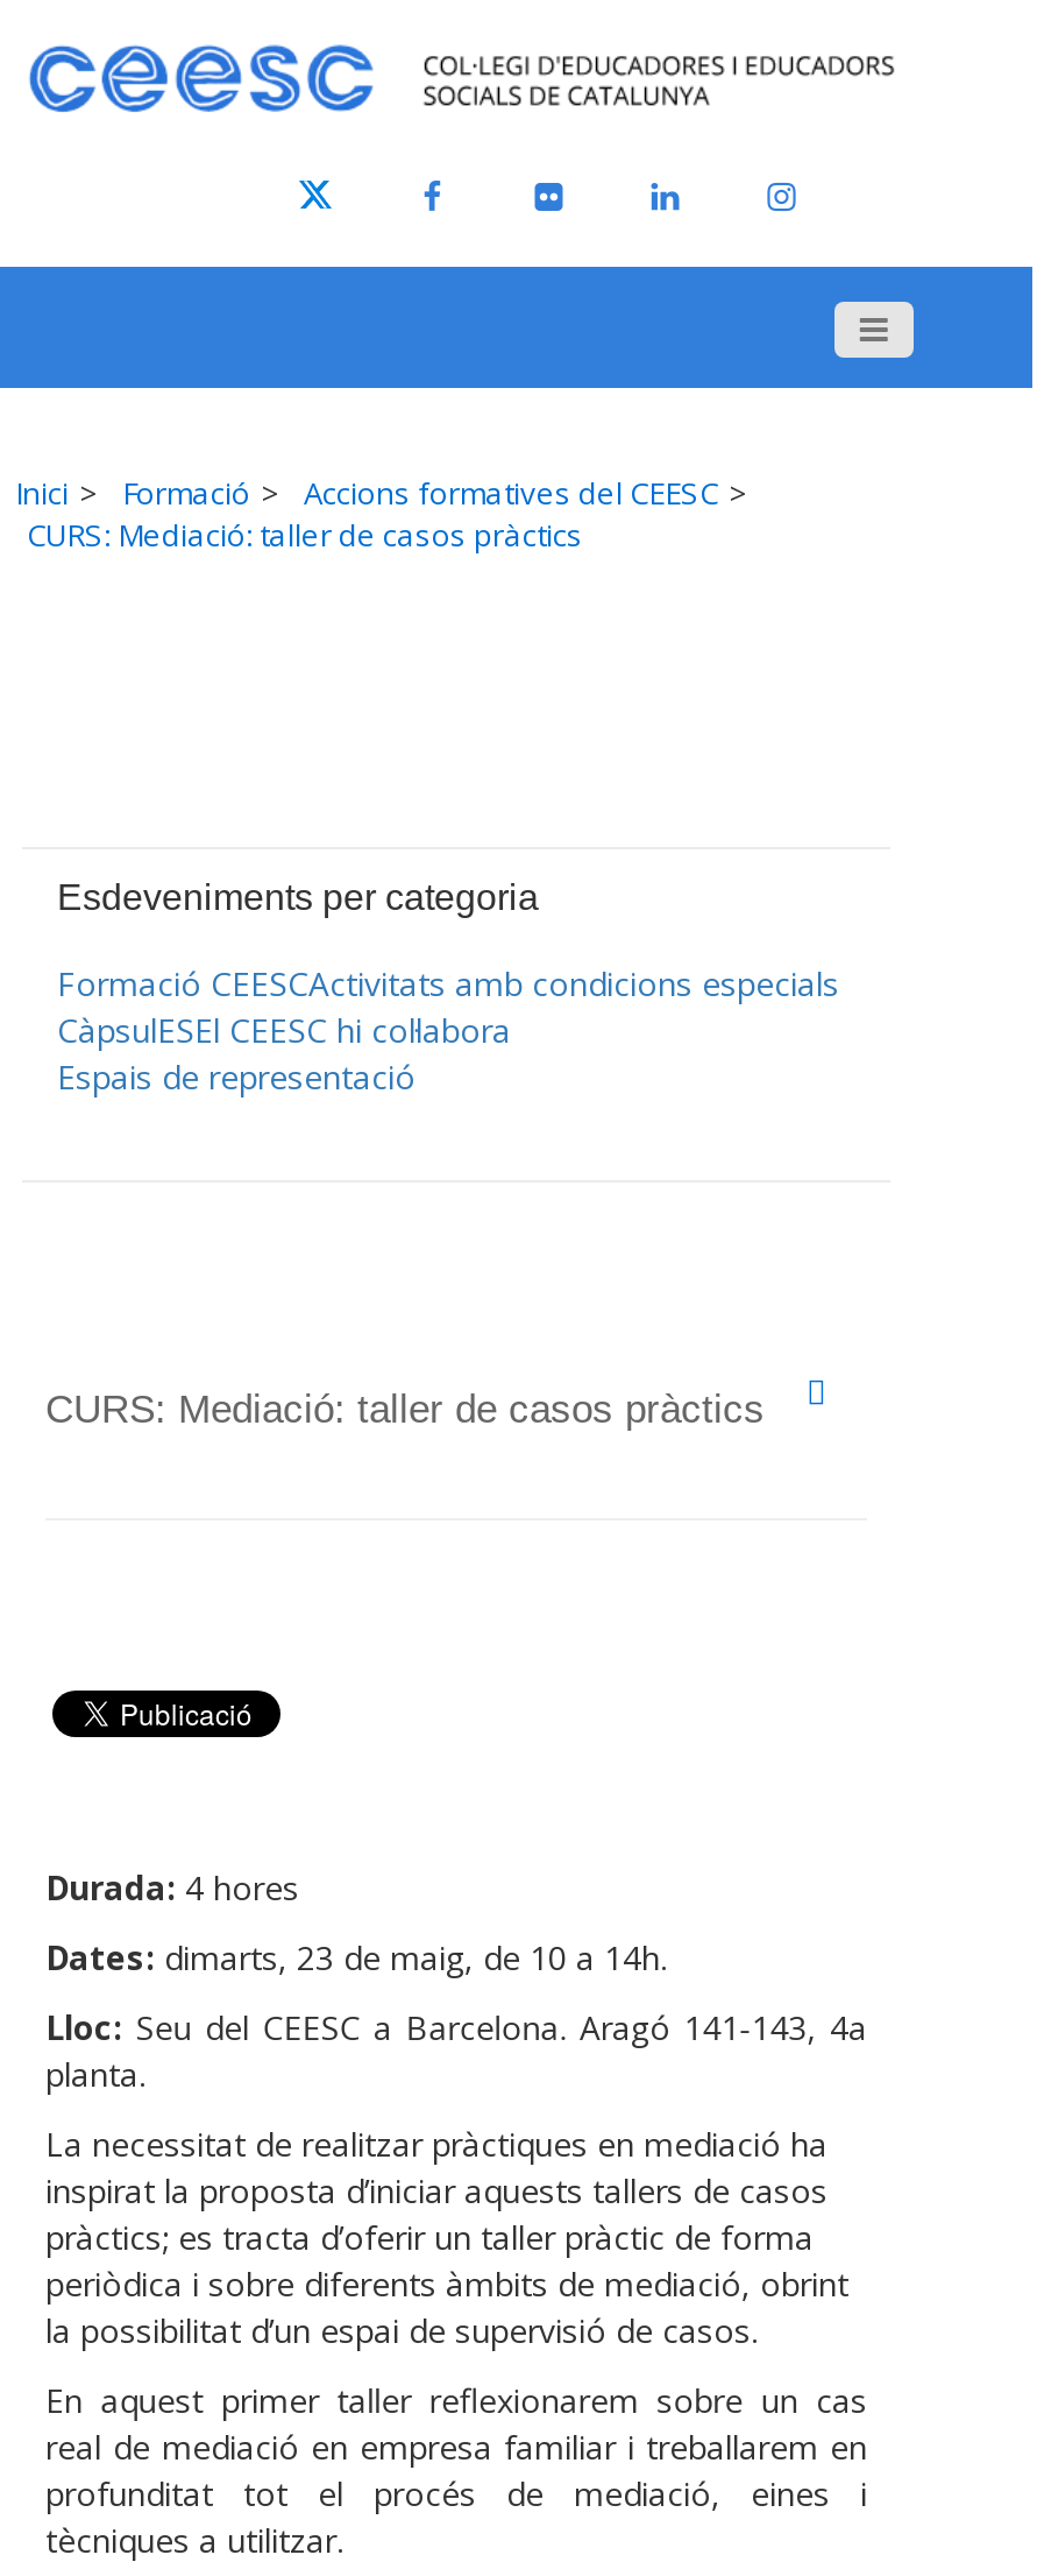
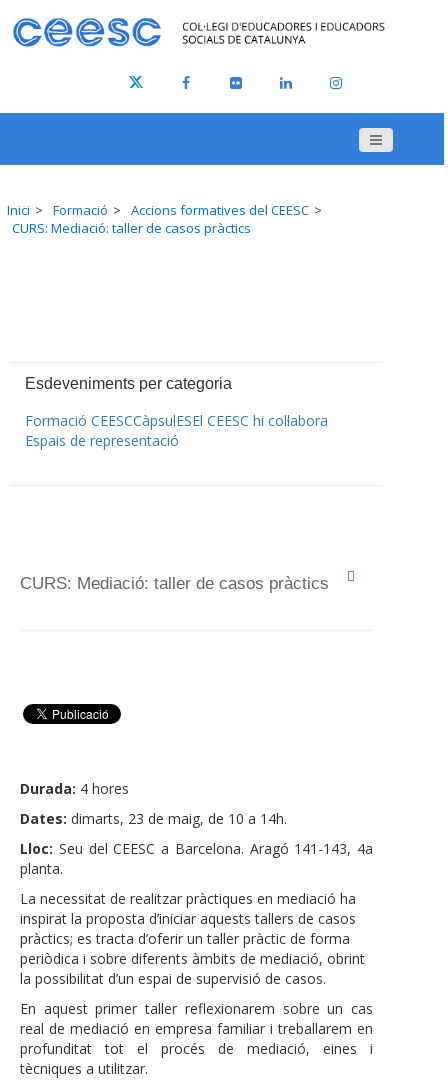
- Formació CEESCActivitats amb condicions especials
- CàpsulESEl CEESC hi col·labora
+ Formació CEESCCàpsulESEl CEESC hi col·labora
